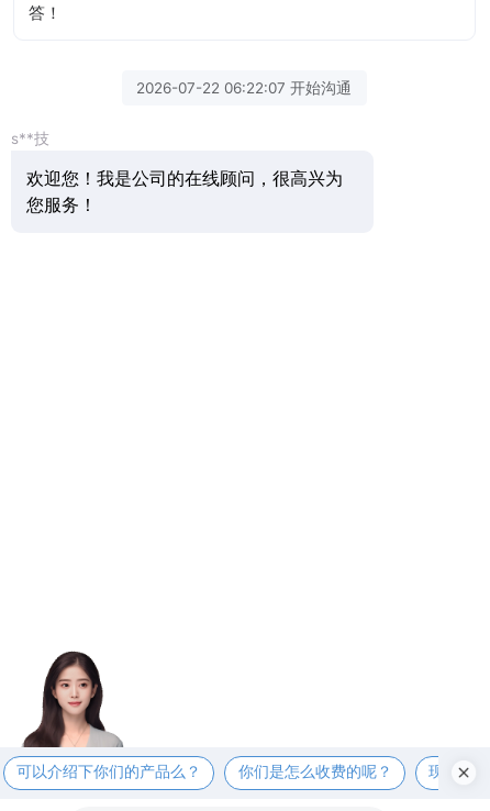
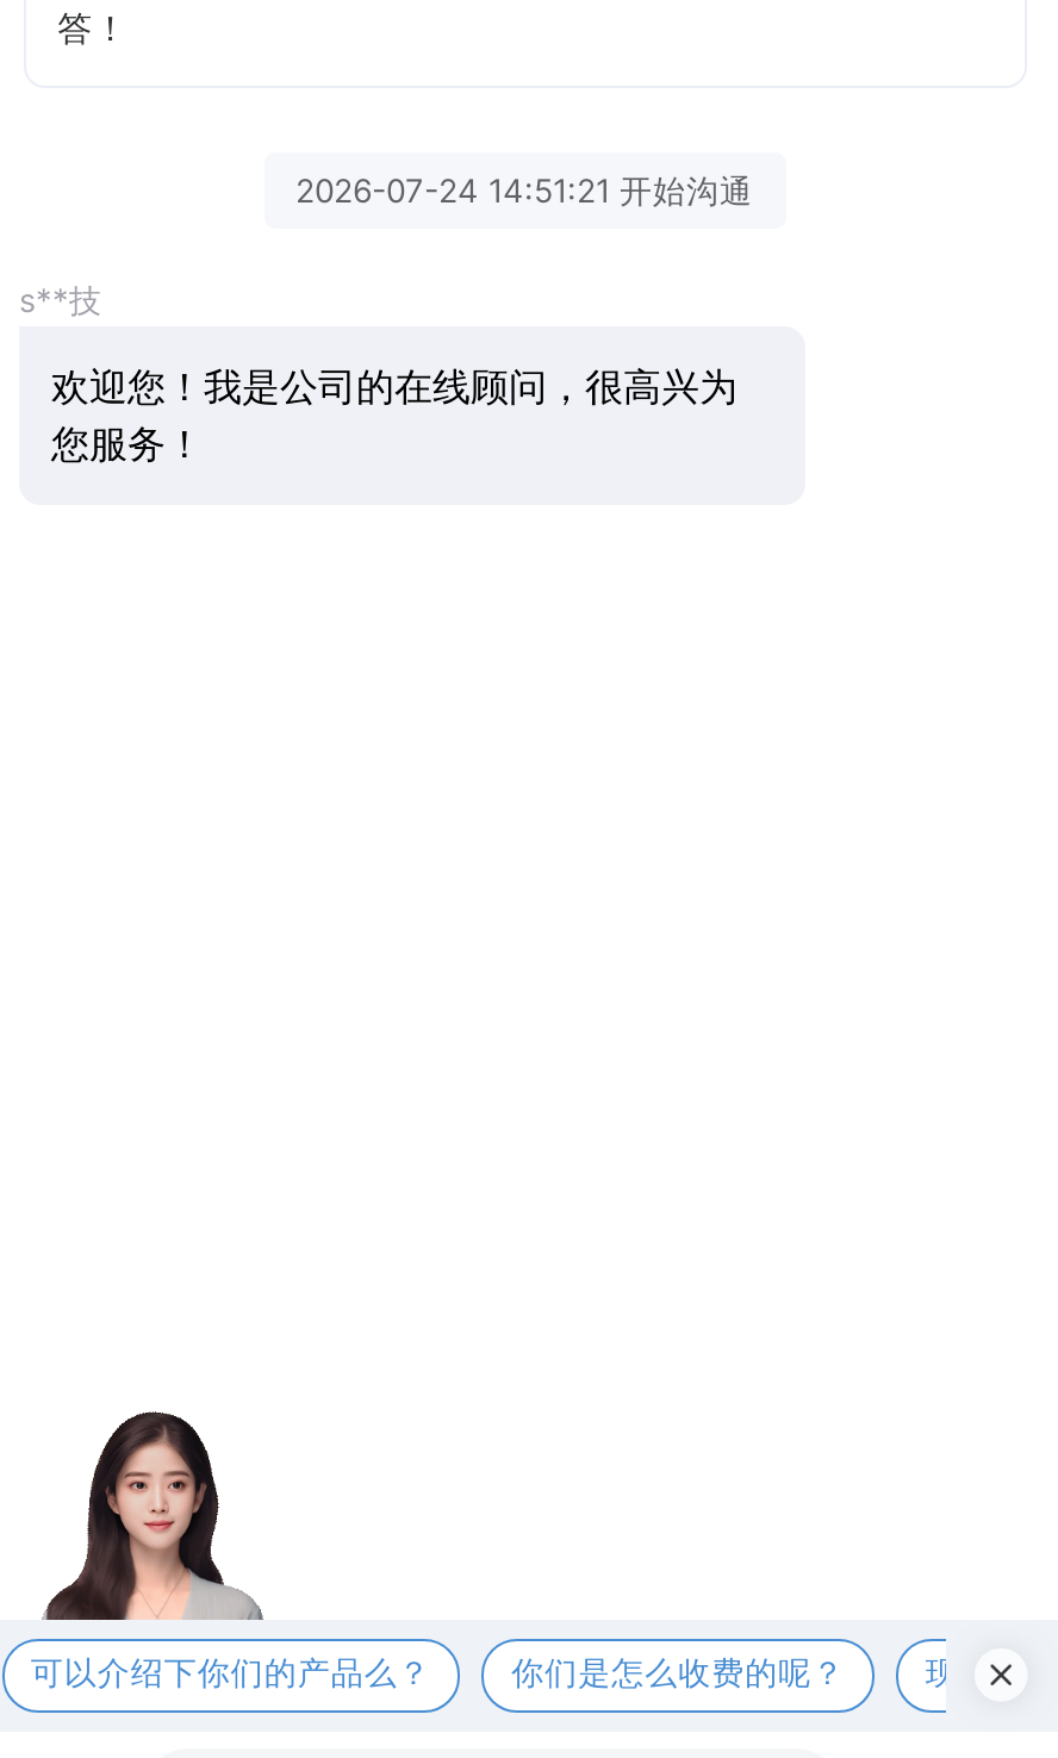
- 2026-07-22 06:22:07 开始沟通
+ 2026-07-24 14:51:21 开始沟通
